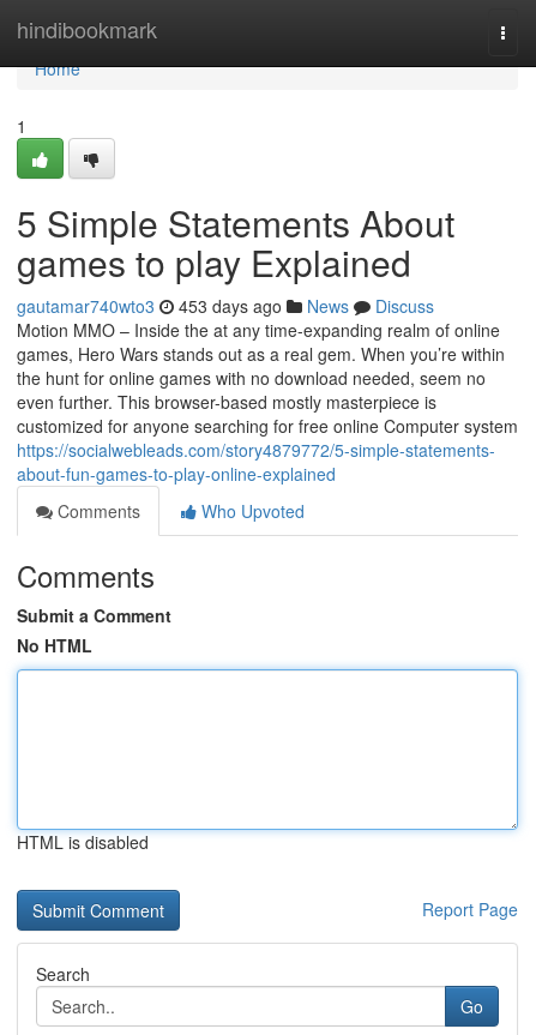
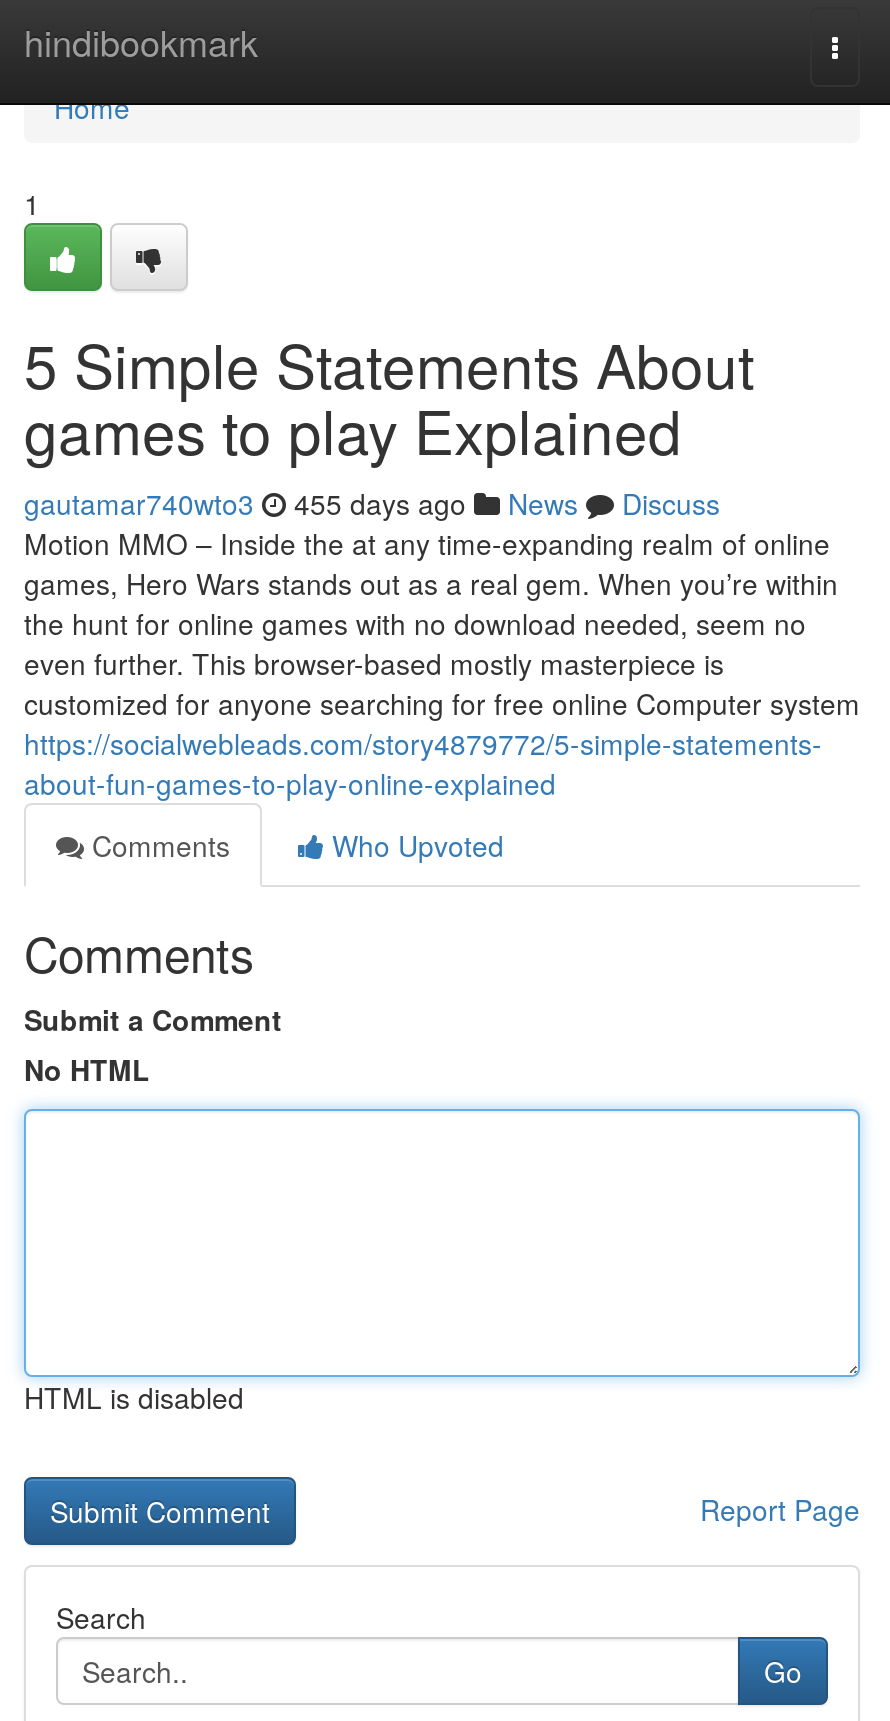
- gautamar740wto3 453 days ago News Discuss
+ gautamar740wto3 455 days ago News Discuss
